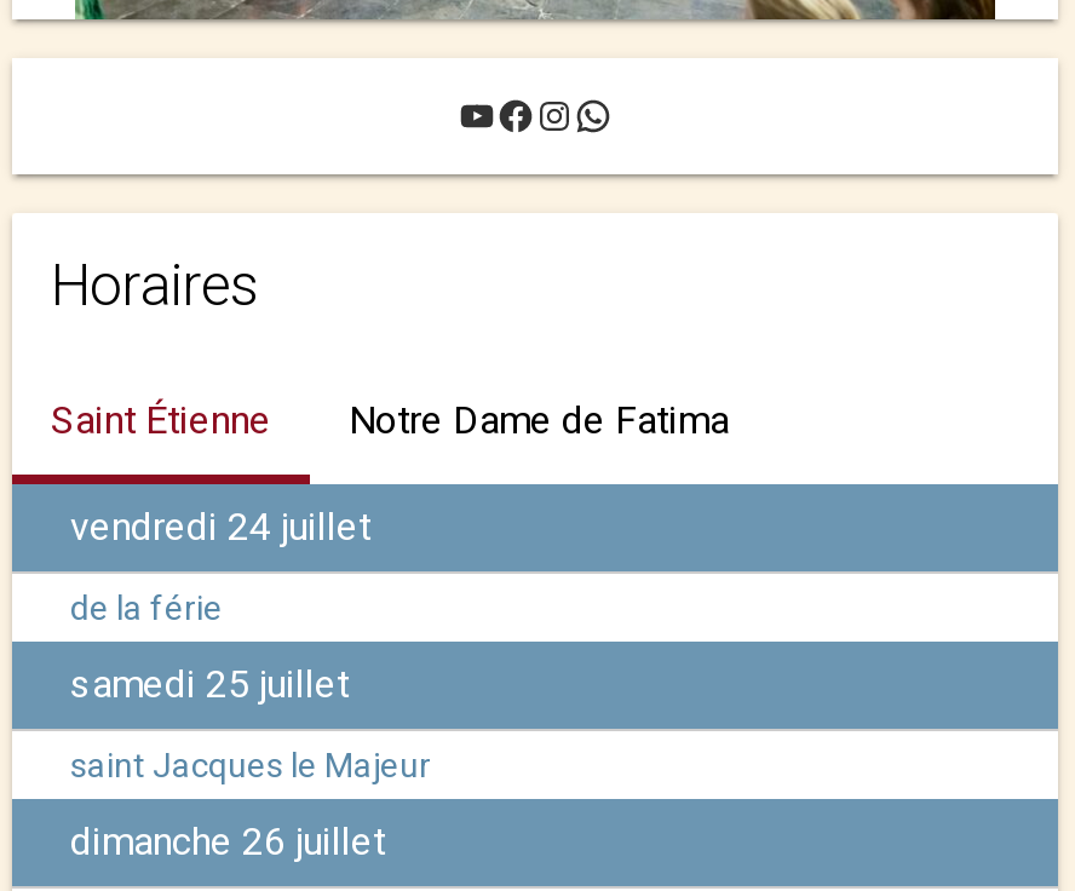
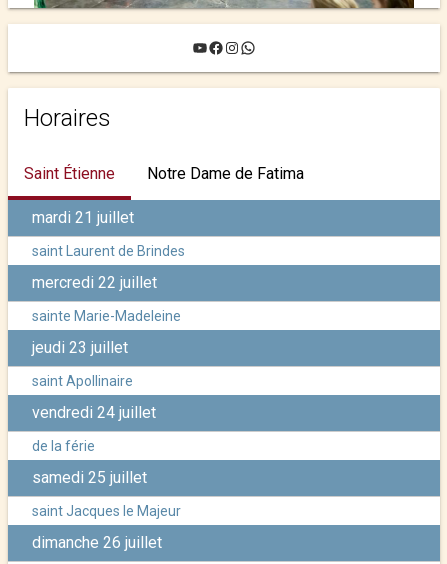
+ mardi 21 juillet
+ saint Laurent de Brindes
+ mercredi 22 juillet
+ sainte Marie-Madeleine
+ jeudi 23 juillet
+ saint Apollinaire
